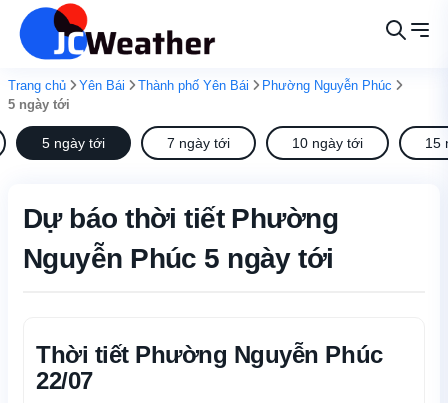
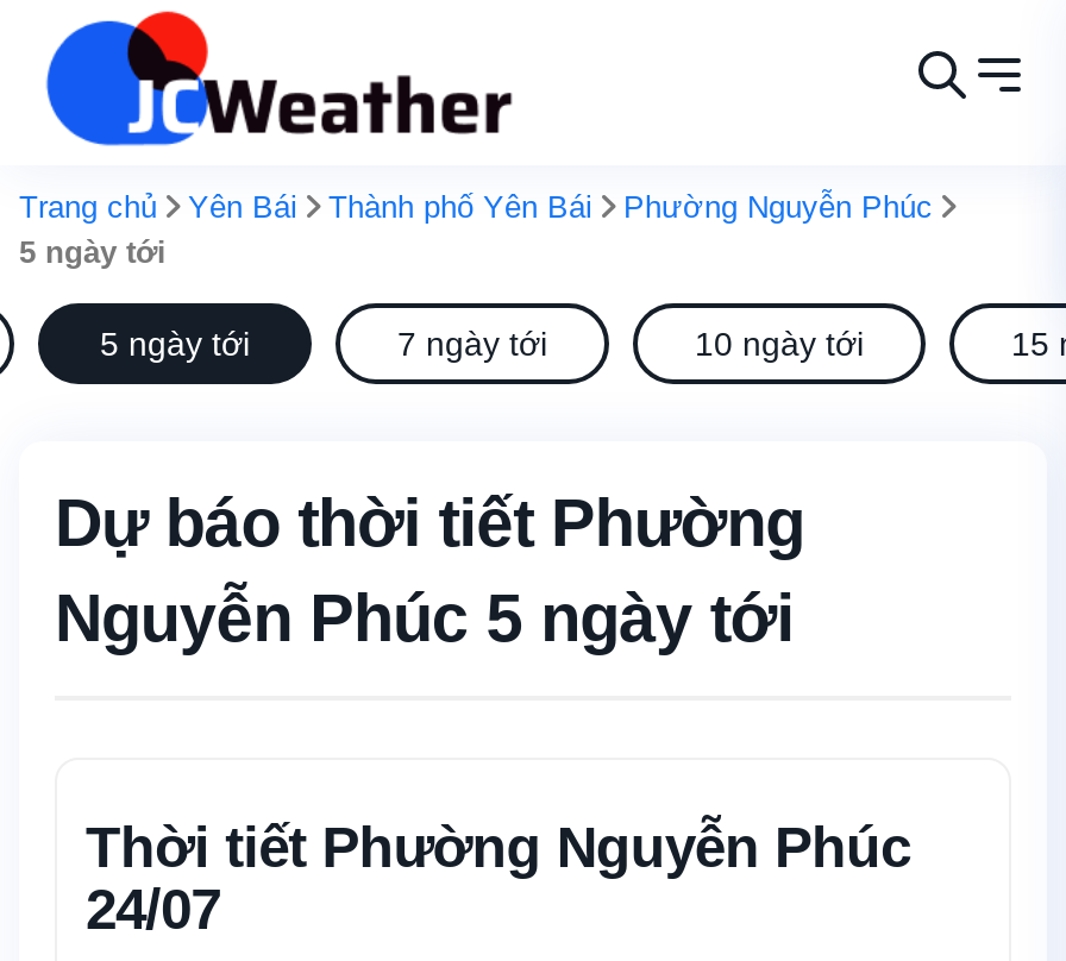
- 22/07
+ 24/07
